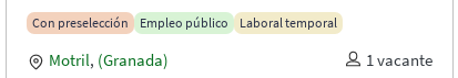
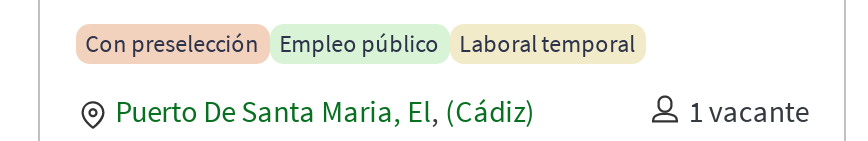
- Motril, (Granada)
+ Puerto De Santa Maria, El, (Cádiz)
